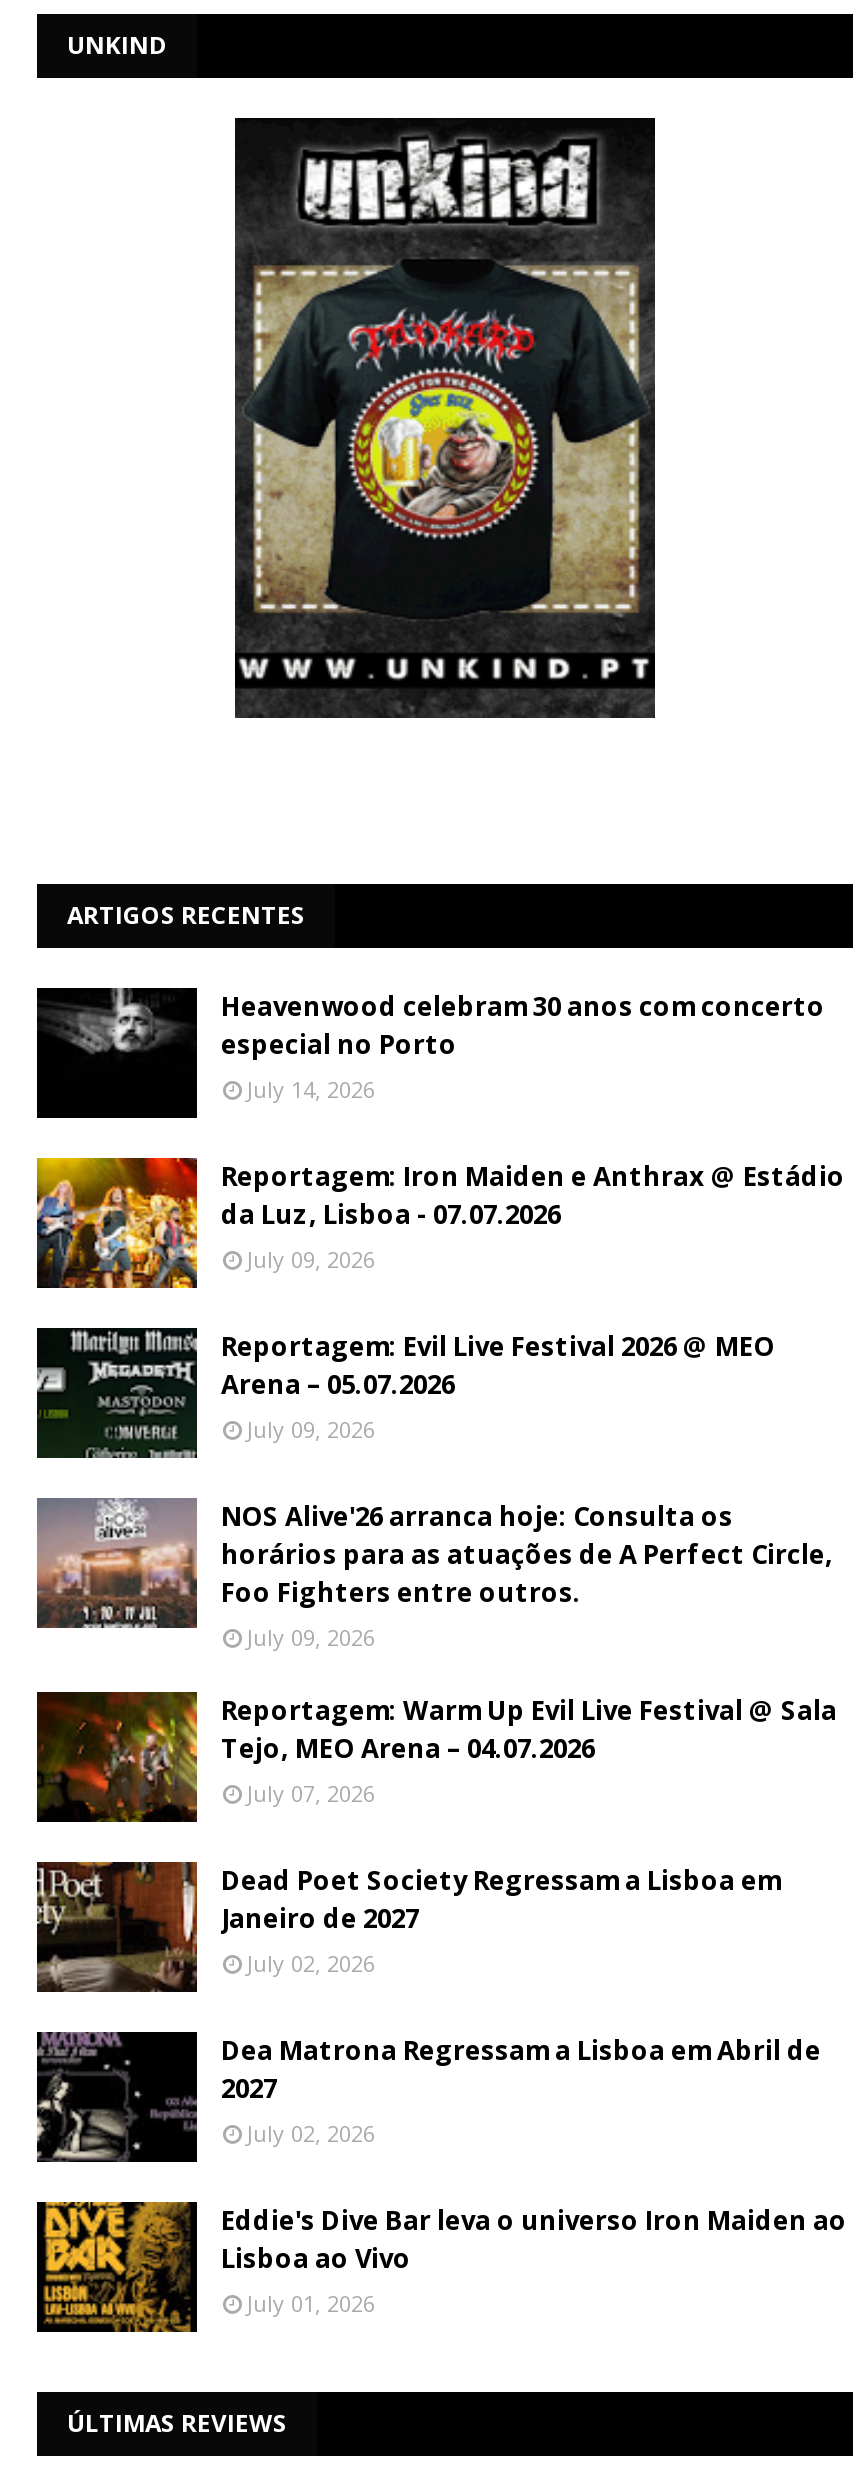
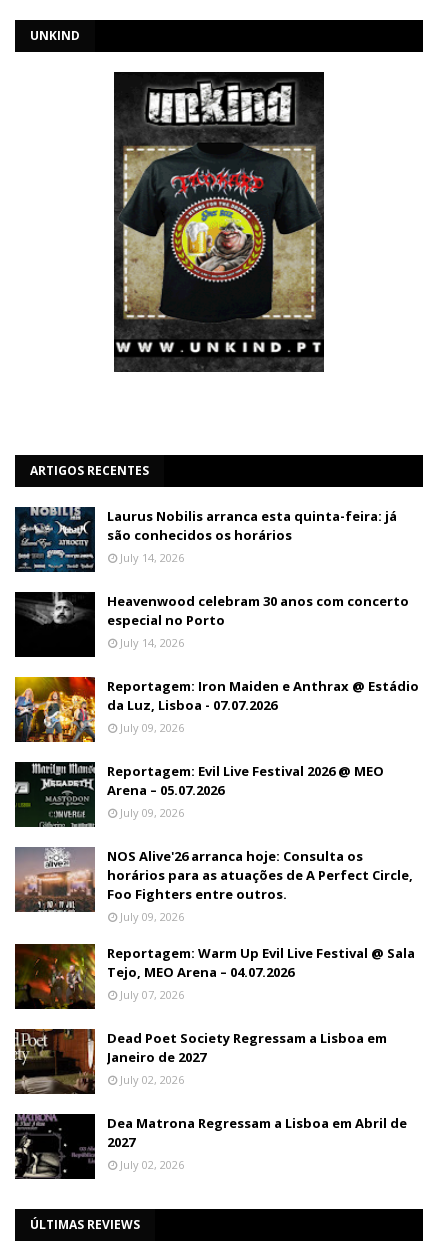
+ [image]
+ Laurus Nobilis arranca esta quinta-feira: já
+ são conhecidos os horários
+ July 14, 2026

moved down: [image] | Heavenwood celebram 30 anos com concerto | especial no Porto | ... | 2027 | July 02, 2026

- [image]
- Eddie's Dive Bar leva o universo Iron Maiden ao
- Lisboa ao Vivo
- July 01, 2026
